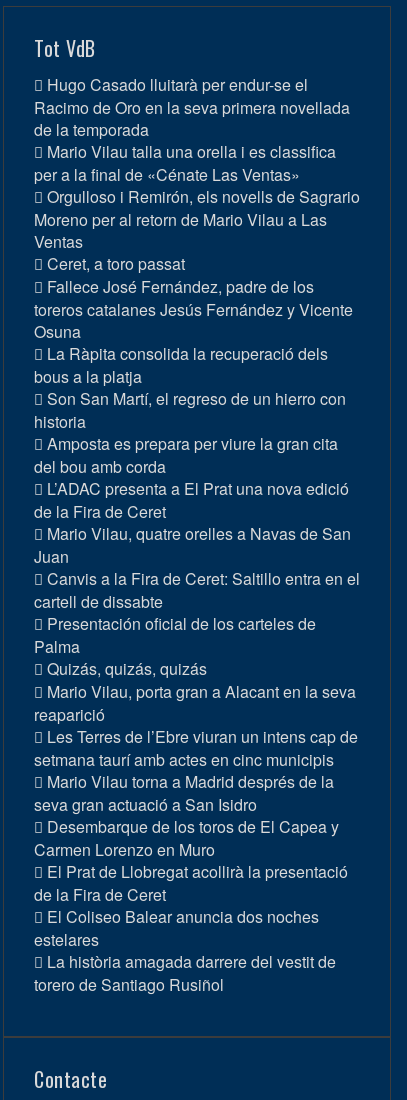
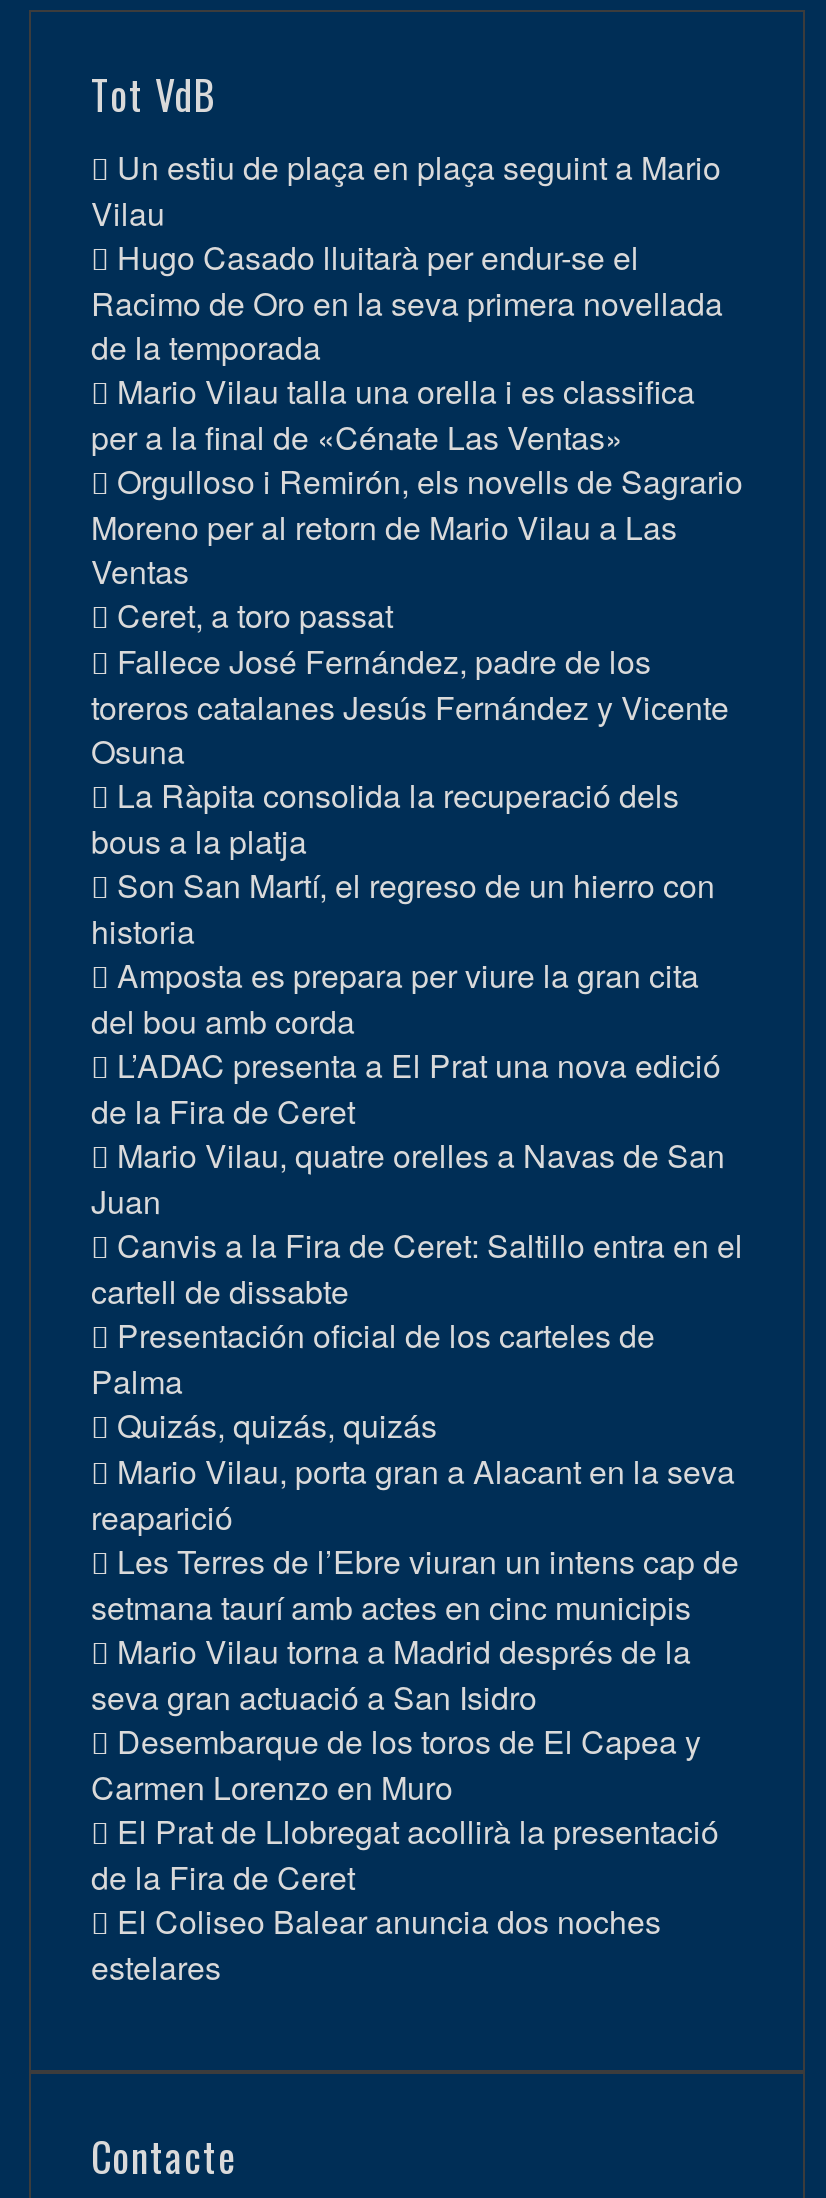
+ Un estiu de plaça en plaça seguint a Mario
+ Vilau

moved down: Hugo Casado lluitarà per endur-se el | Racimo de Oro en la seva primera novellada | de la temporada | ... | El Coliseo Balear anuncia dos noches | estelares

- La història amagada darrere del vestit de
- torero de Santiago Rusiñol
